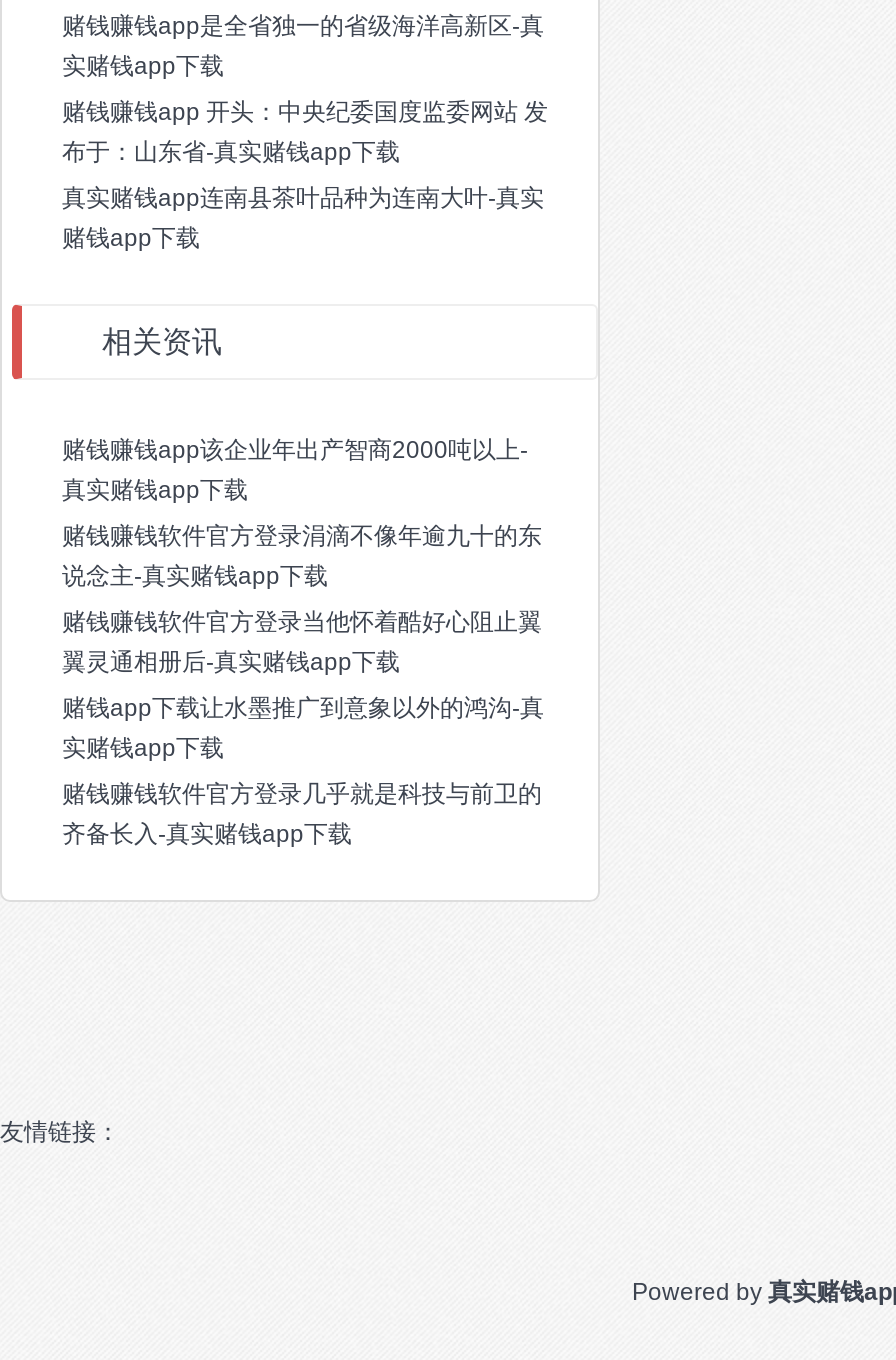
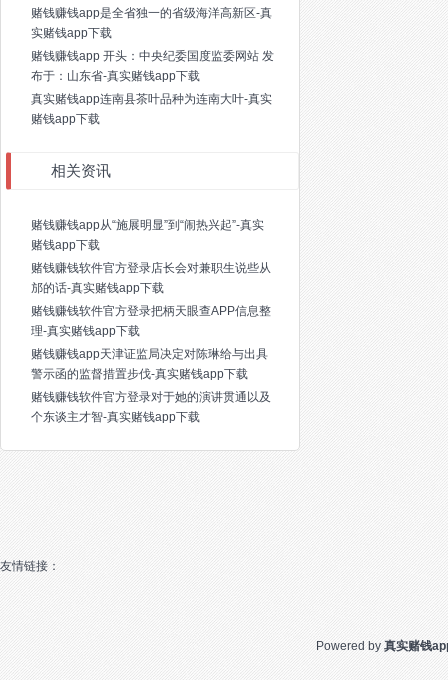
- 赌钱赚钱app该企业年出产智商2000吨以上-
- 真实赌钱app下载
+ 赌钱赚钱app从“施展明显”到“闹热兴起”-真实
+ 赌钱app下载

- 赌钱赚钱软件官方登录涓滴不像年逾九十的东
- 说念主-真实赌钱app下载
+ 赌钱赚钱软件官方登录店长会对兼职生说些从
+ 邡的话-真实赌钱app下载

- 赌钱赚钱软件官方登录当他怀着酷好心阻止翼
- 翼灵通相册后-真实赌钱app下载
+ 赌钱赚钱软件官方登录把柄天眼查APP信息整
+ 理-真实赌钱app下载

- 赌钱app下载让水墨推广到意象以外的鸿沟-真
- 实赌钱app下载
+ 赌钱赚钱app天津证监局决定对陈琳给与出具
+ 警示函的监督措置步伐-真实赌钱app下载

- 赌钱赚钱软件官方登录几乎就是科技与前卫的
- 齐备长入-真实赌钱app下载
+ 赌钱赚钱软件官方登录对于她的演讲贯通以及
+ 个东谈主才智-真实赌钱app下载
